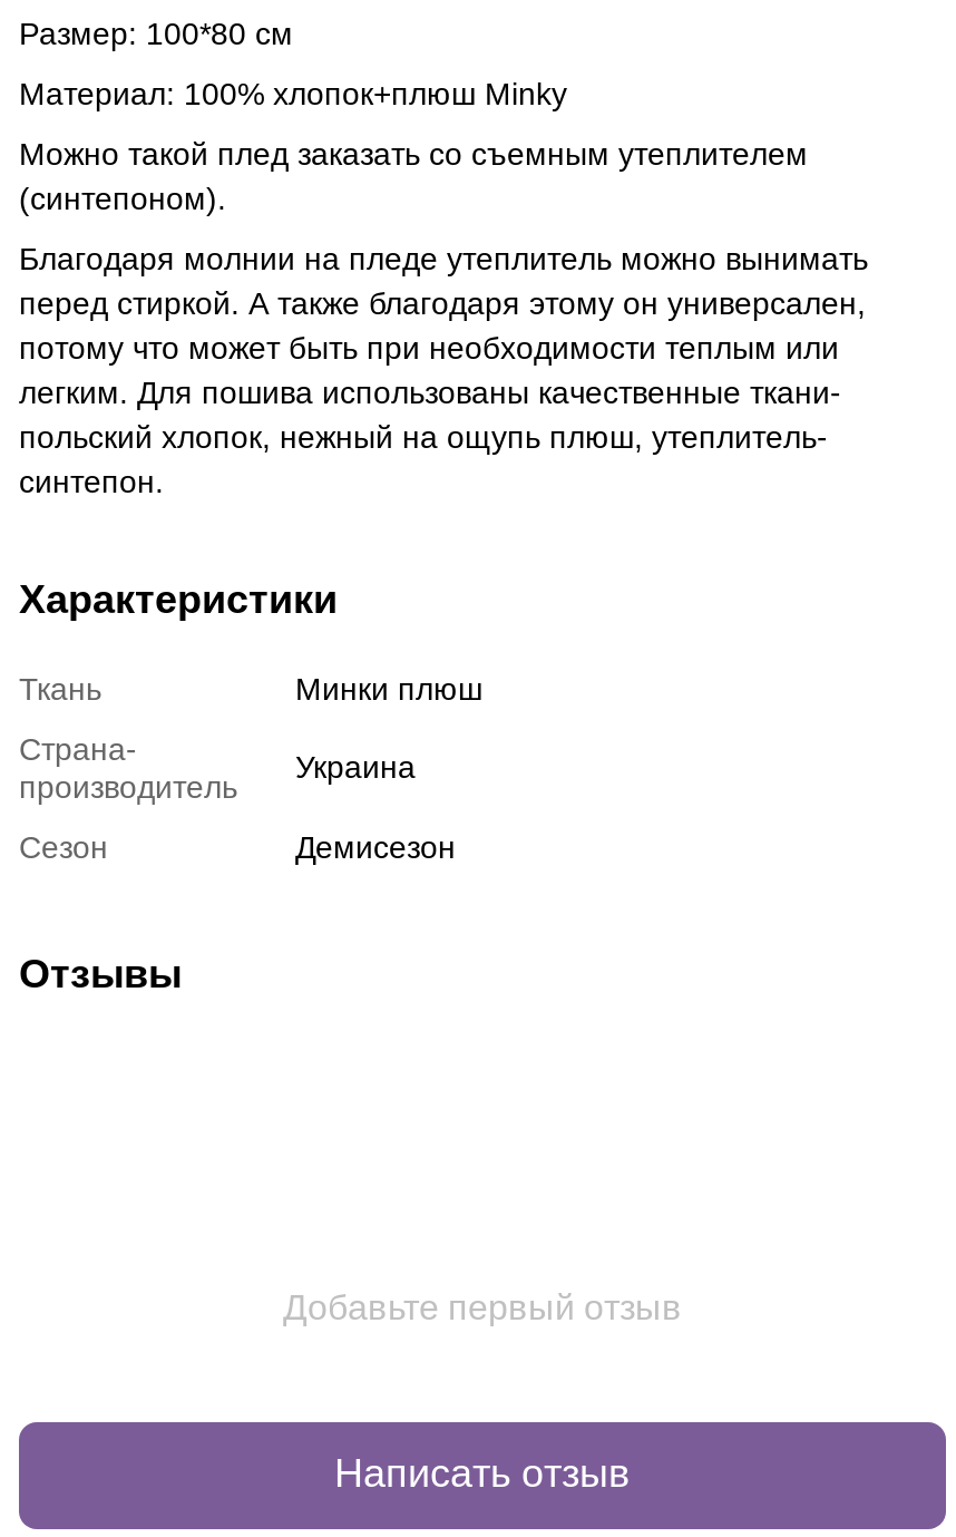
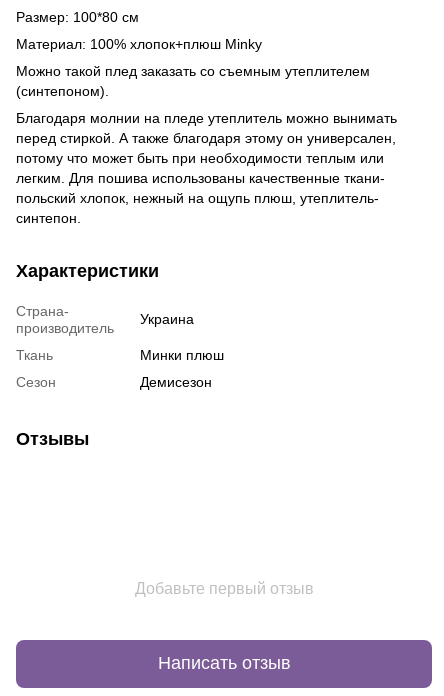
moved down: Ткань | Минки плюш

moved up: Страна- | производитель | Украина
